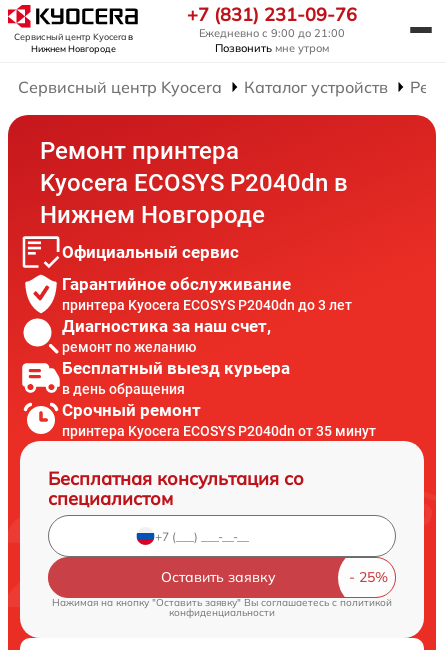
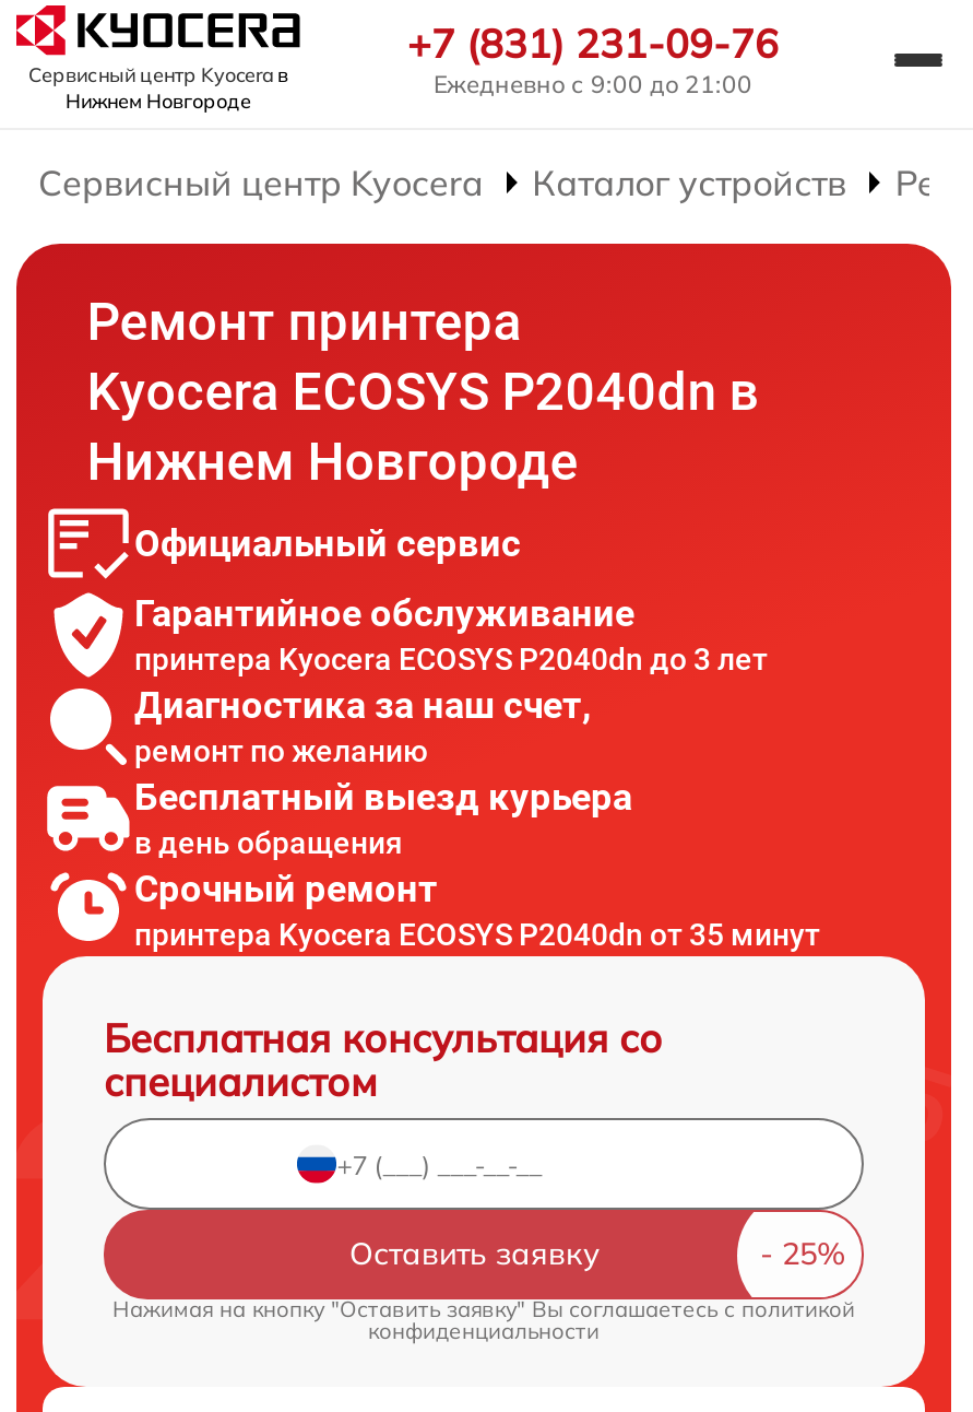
- Позвонить мне утром
